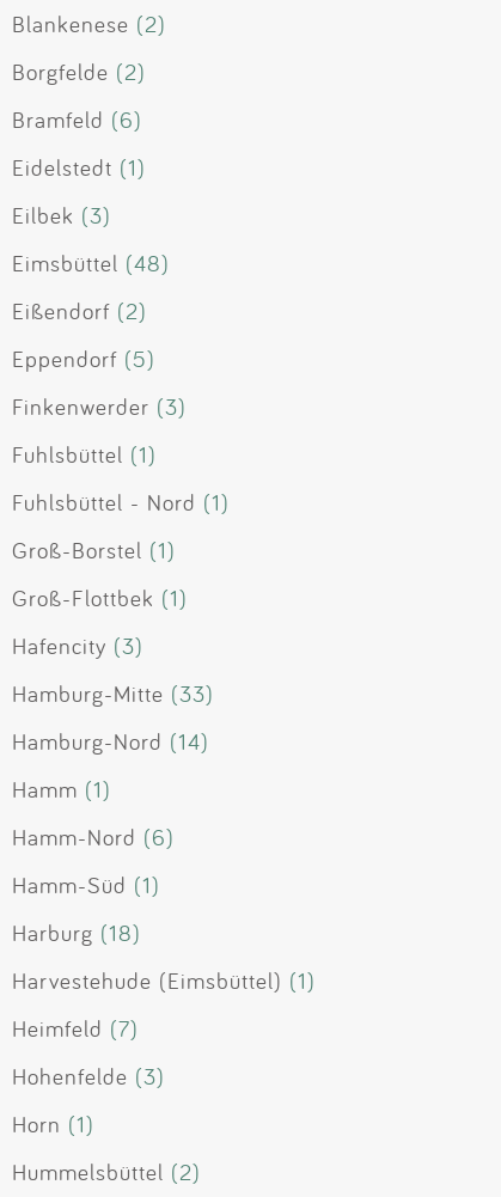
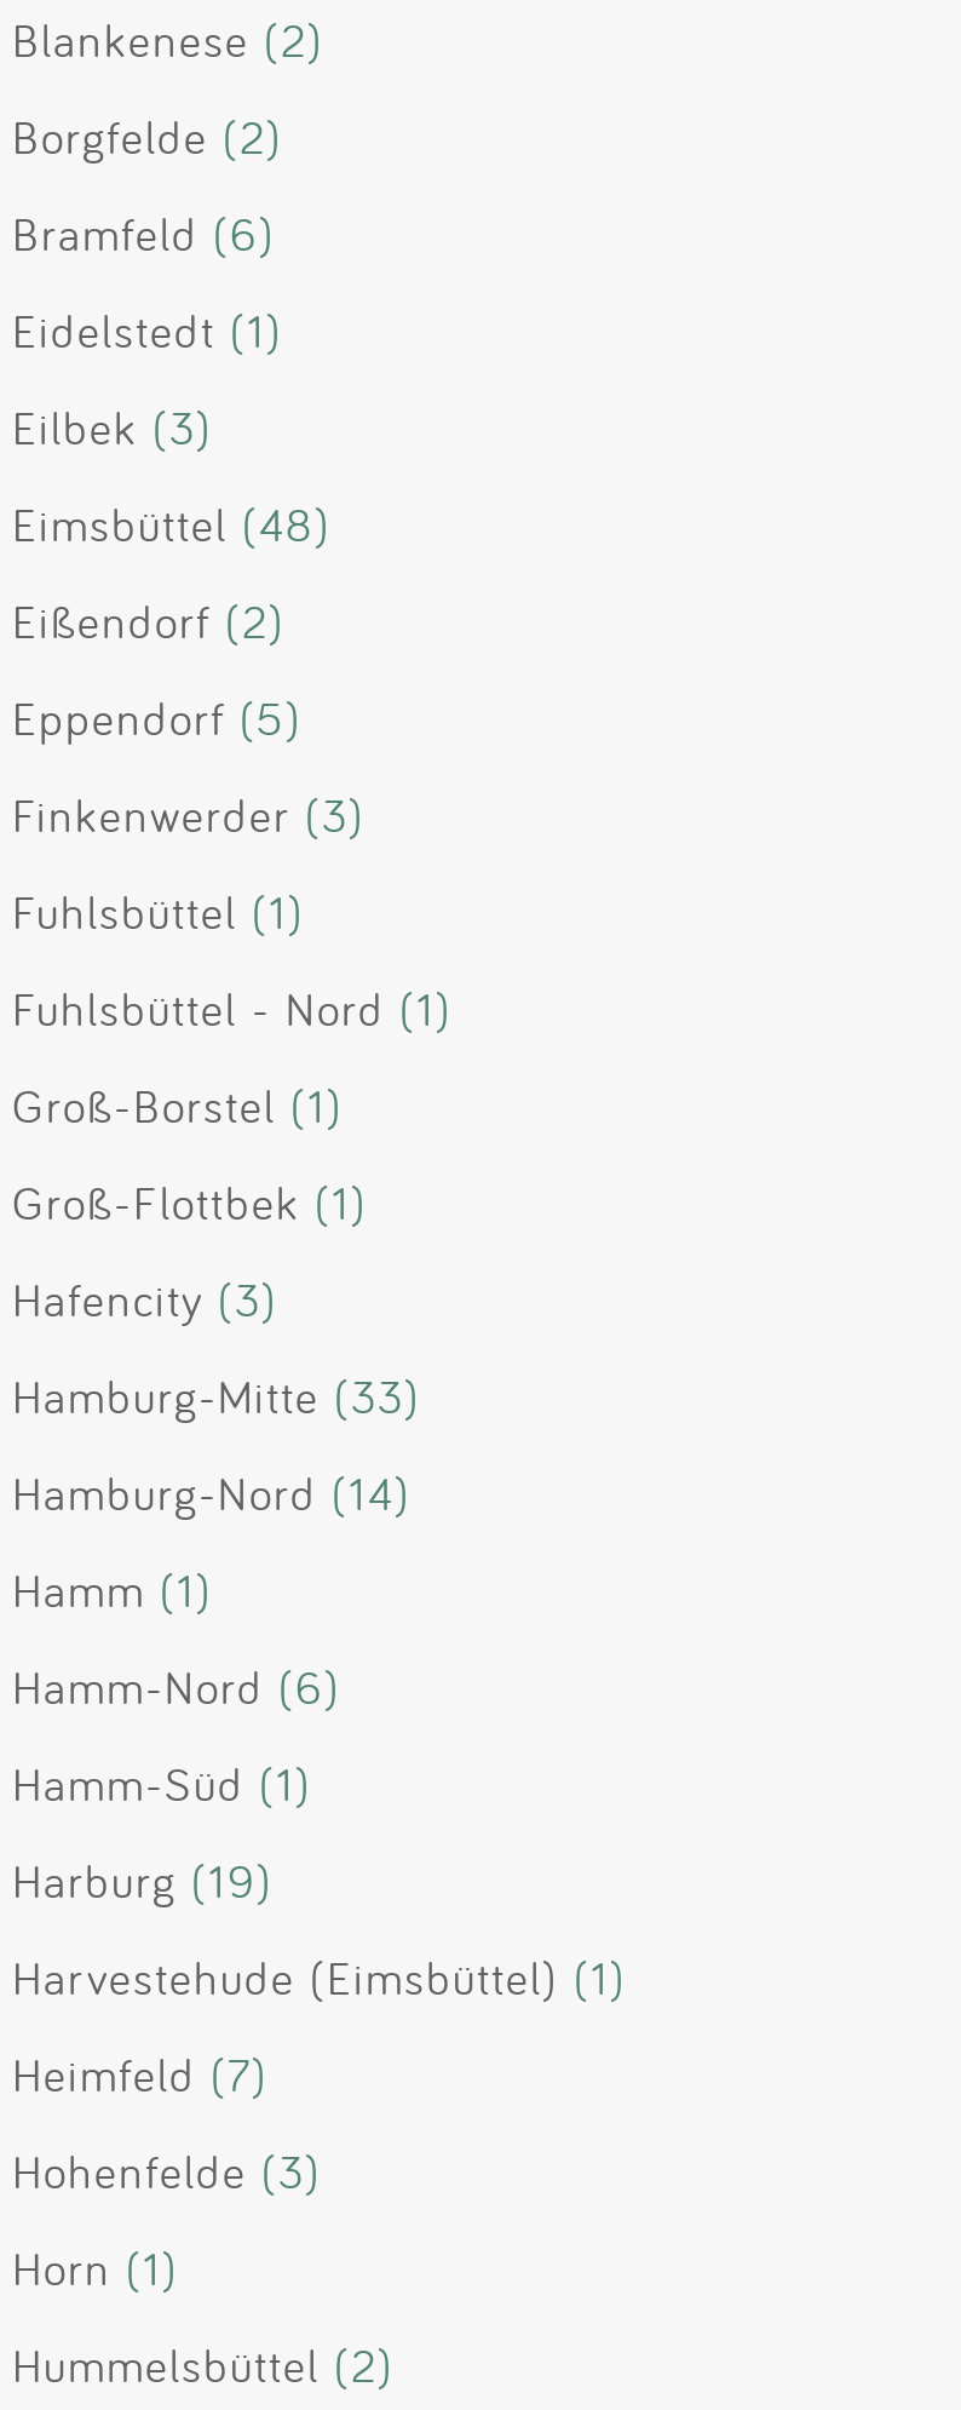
- Harburg (18)
+ Harburg (19)
